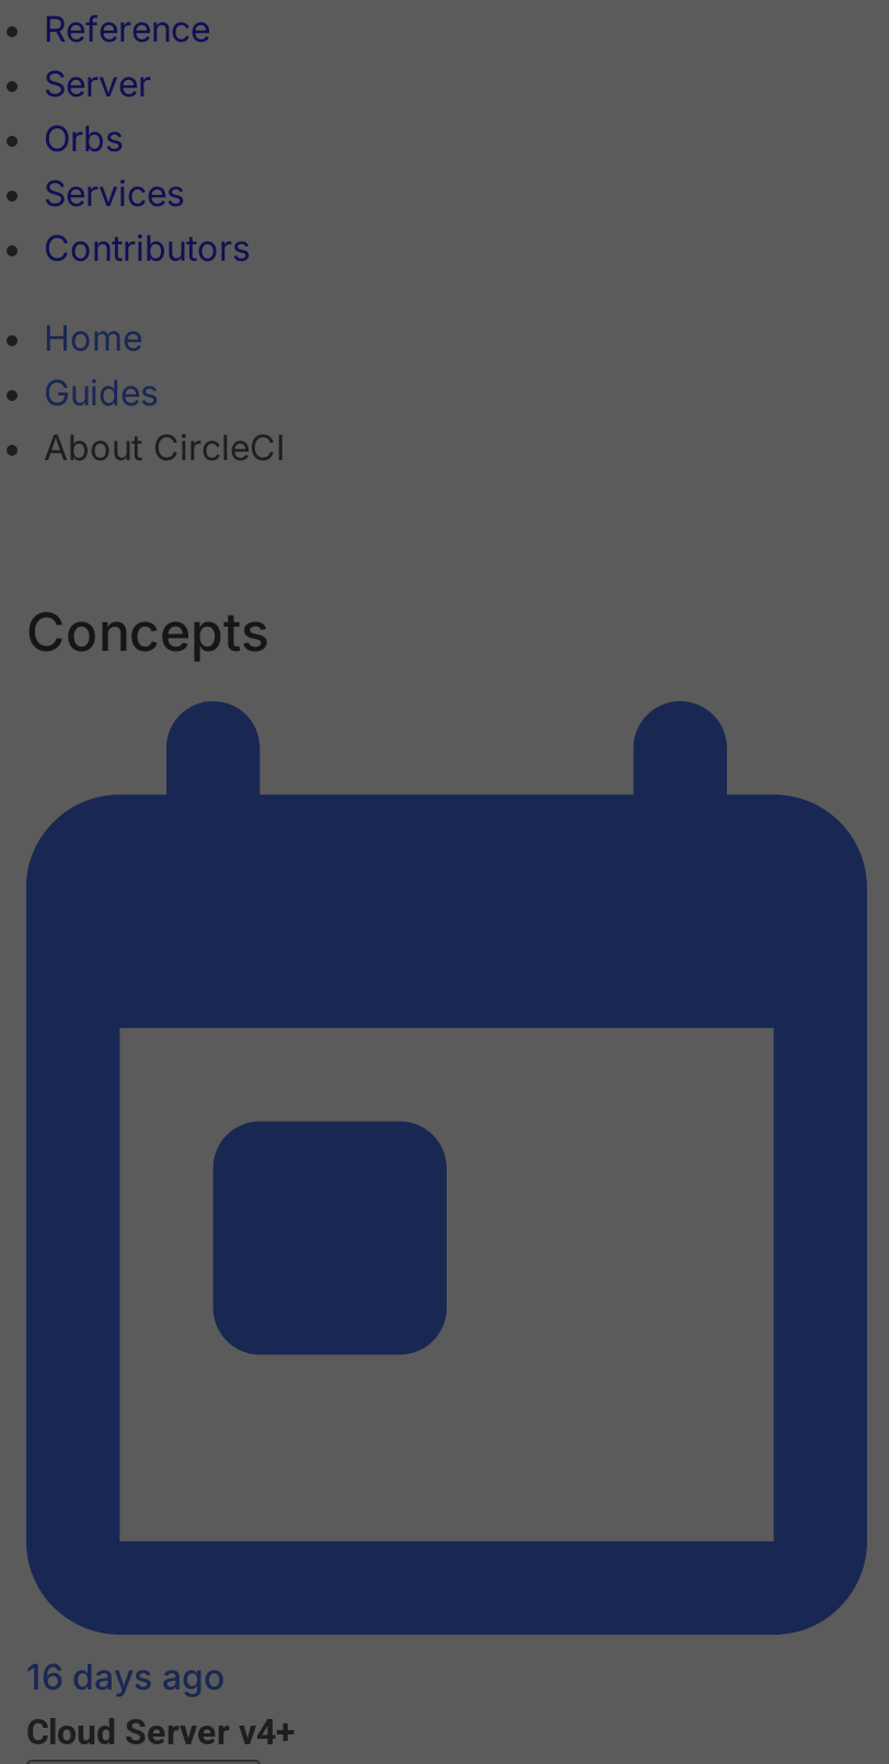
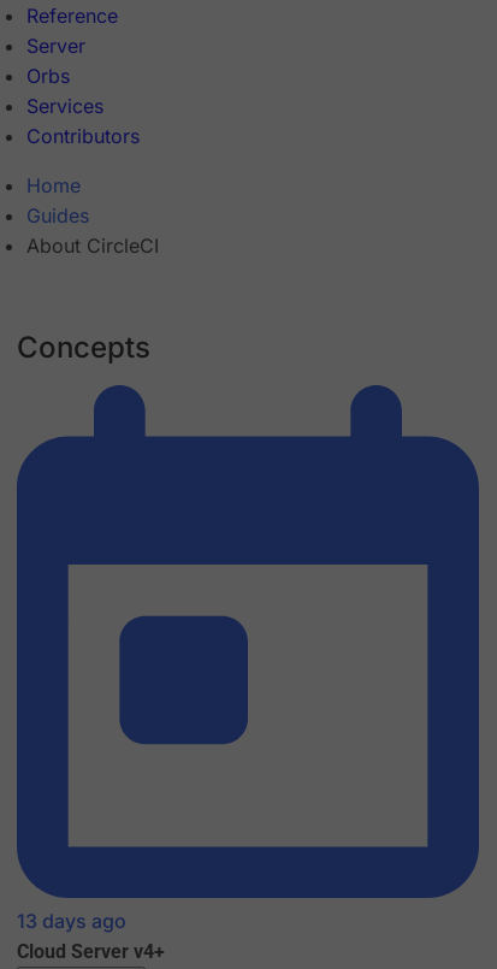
- 16 days ago
+ 13 days ago
